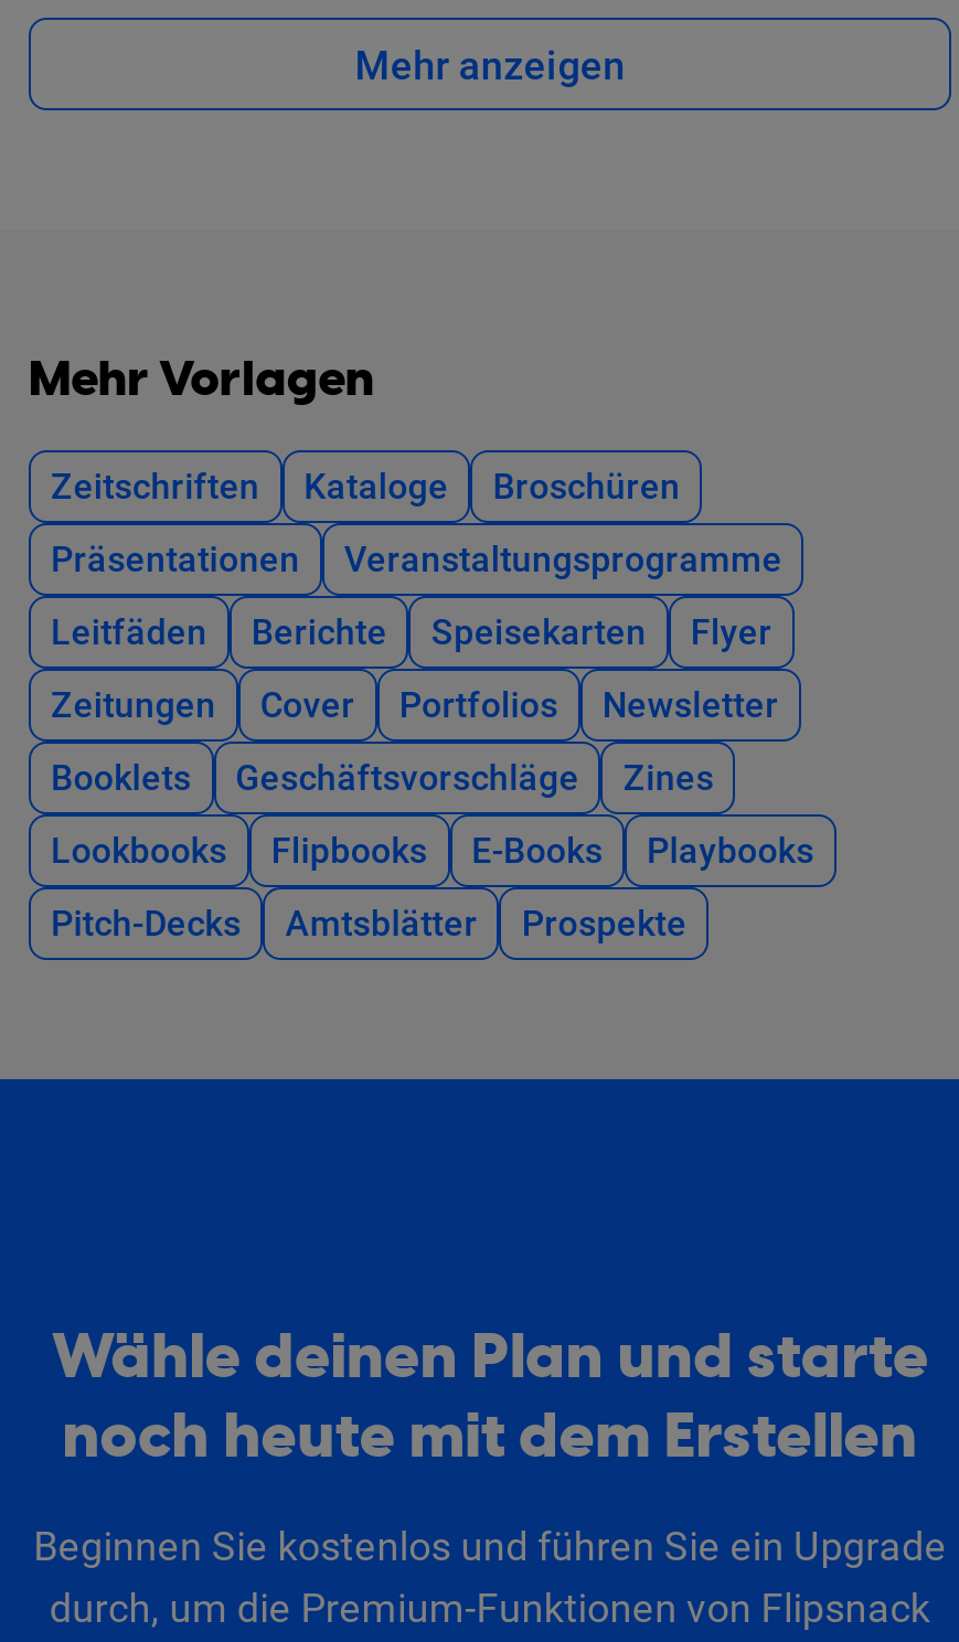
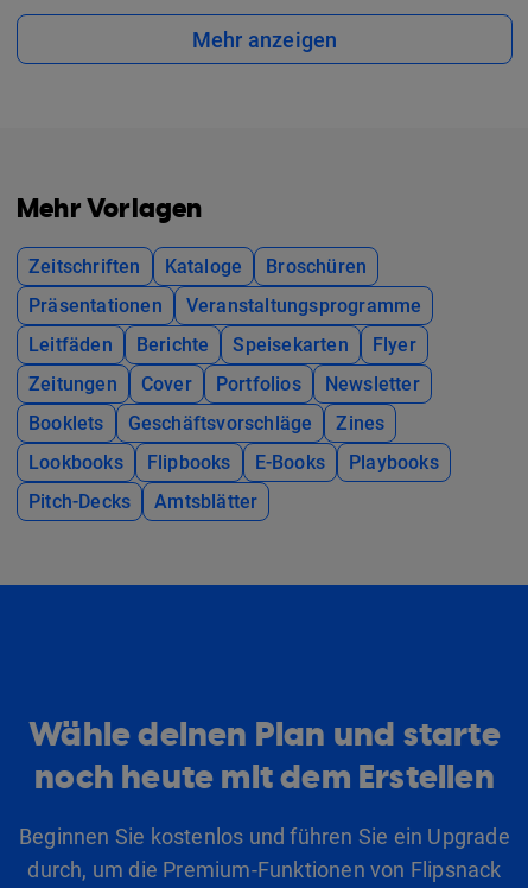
- Prospekte
